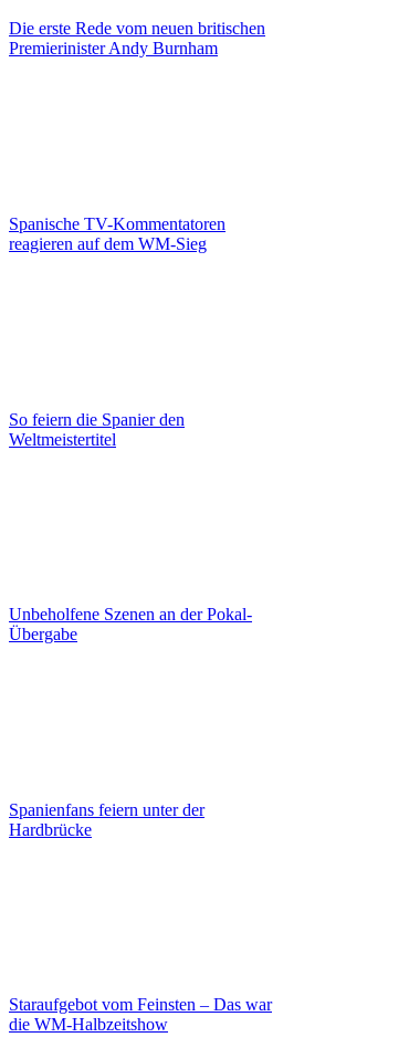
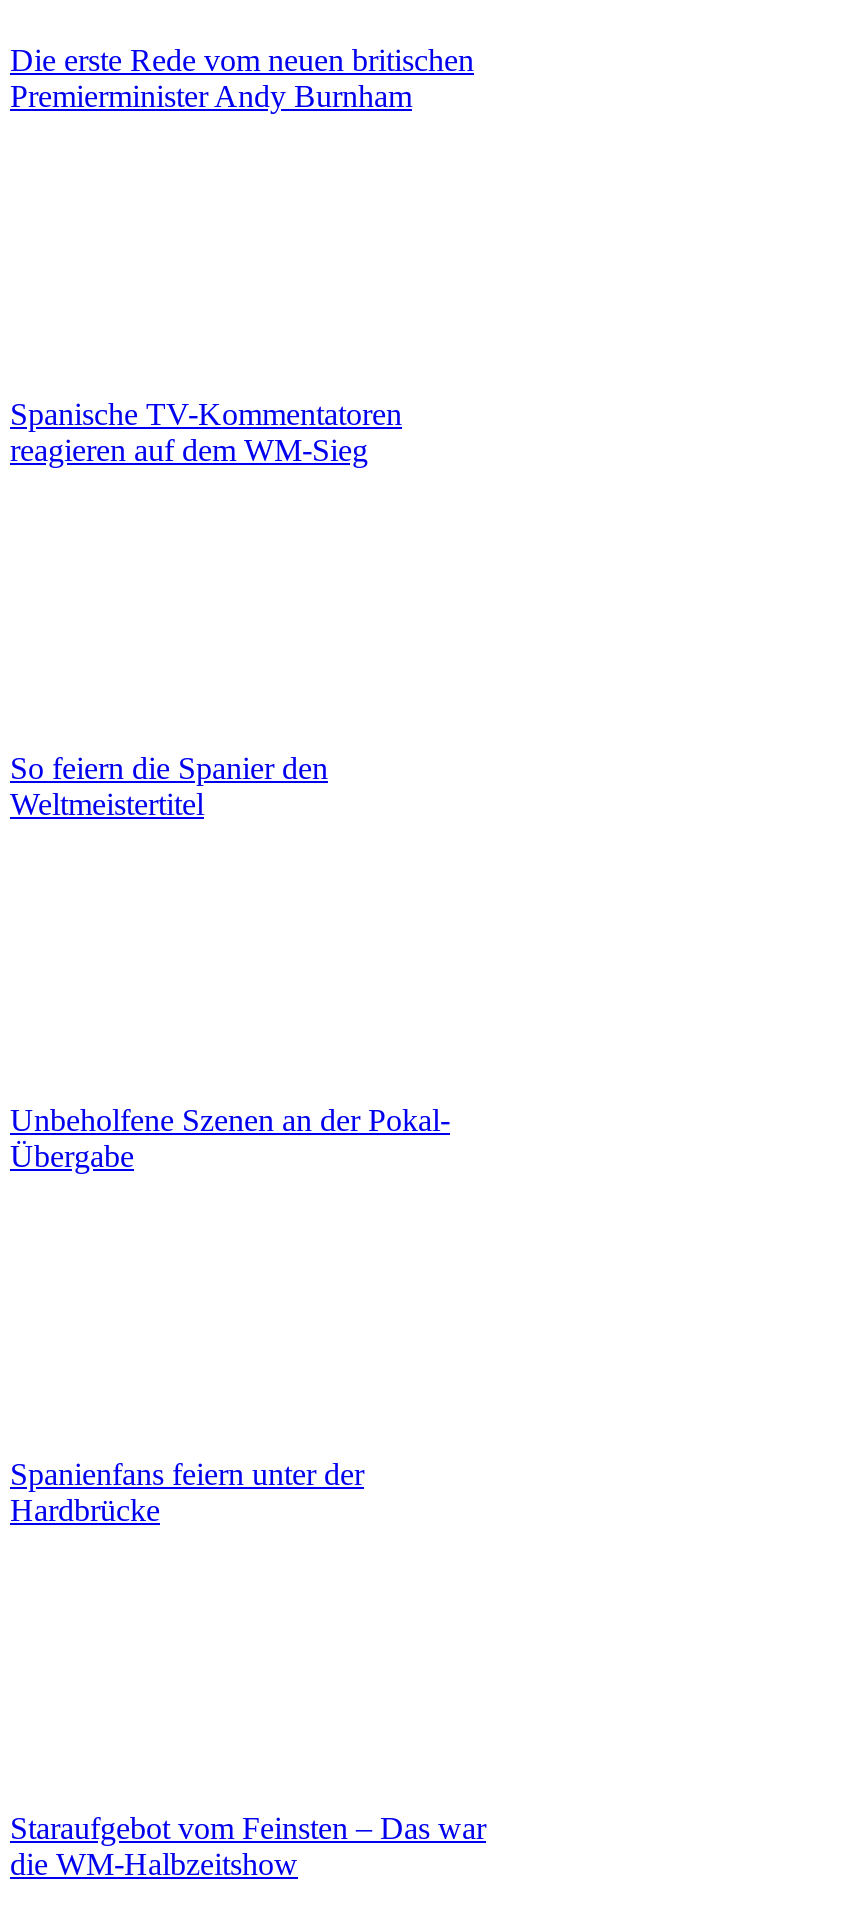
- Premierinister Andy Burnham
+ Premierminister Andy Burnham
